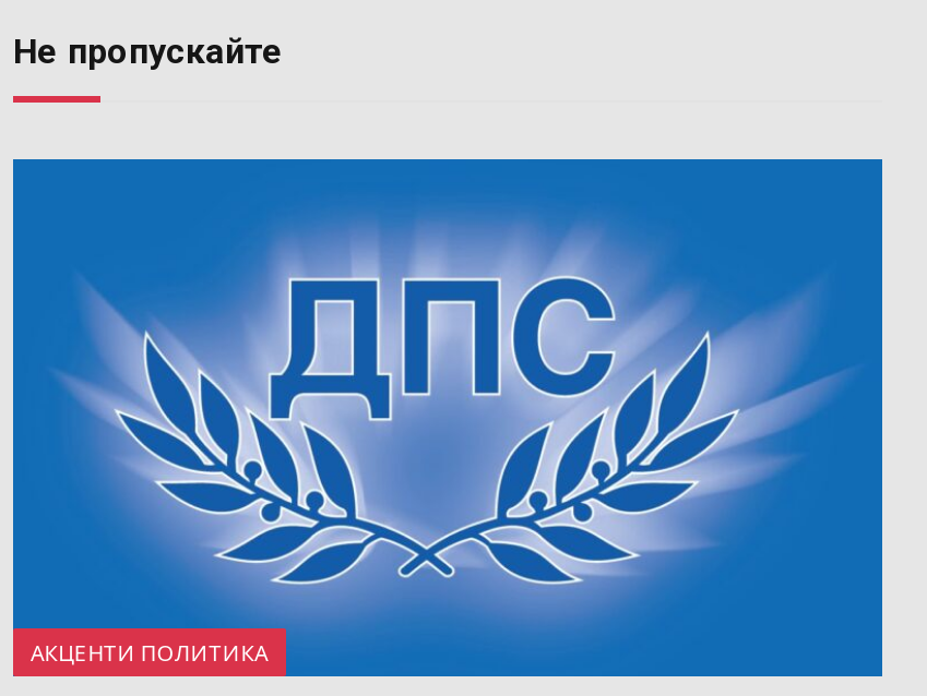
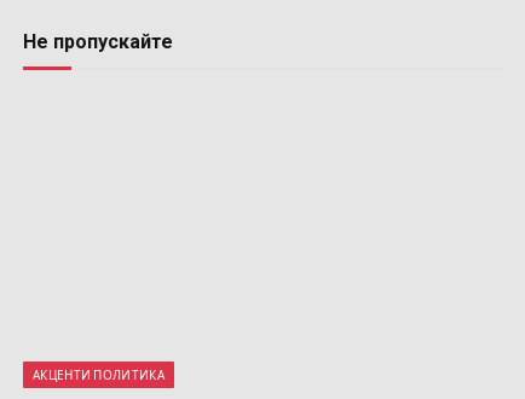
- [image]
